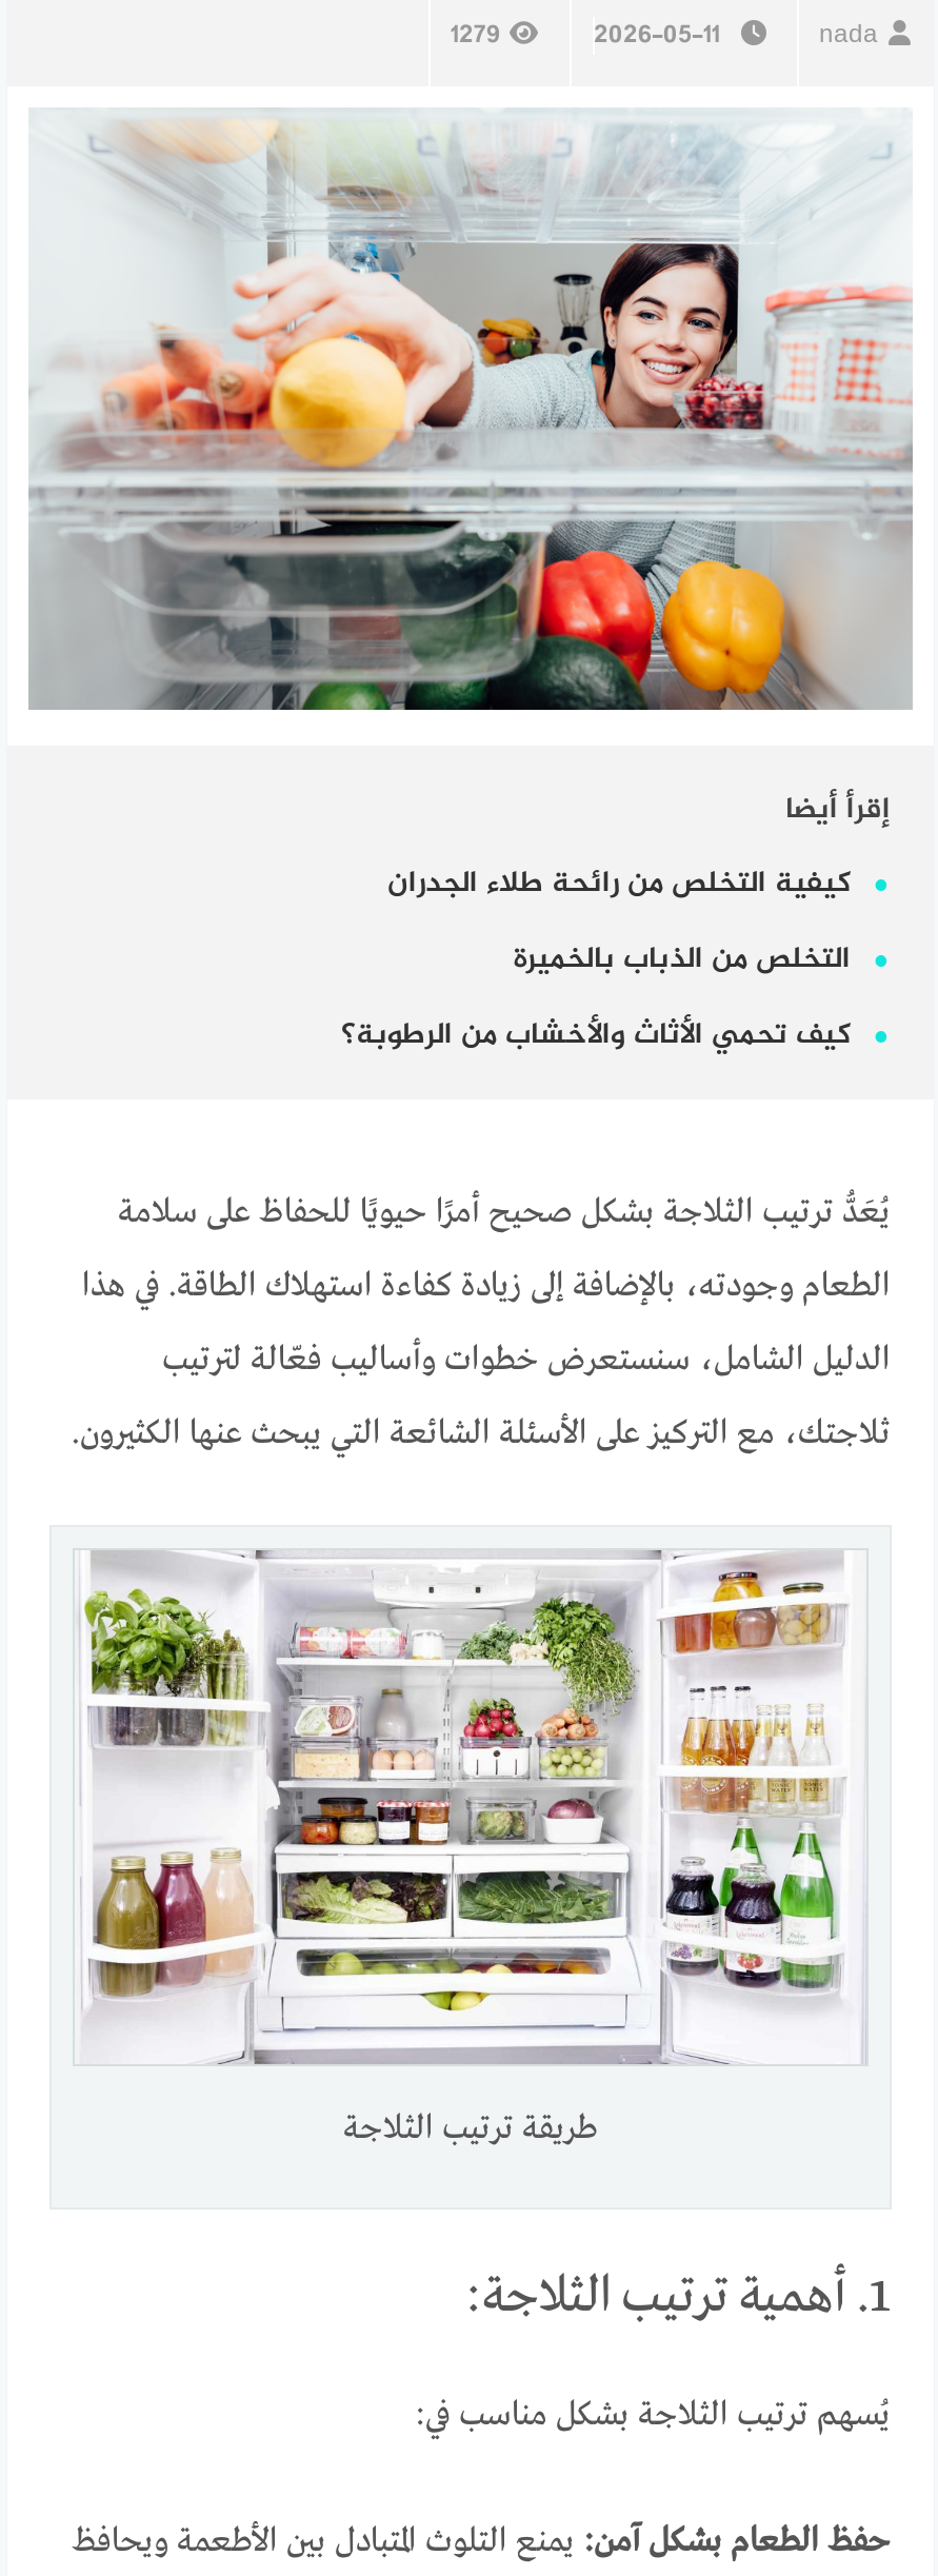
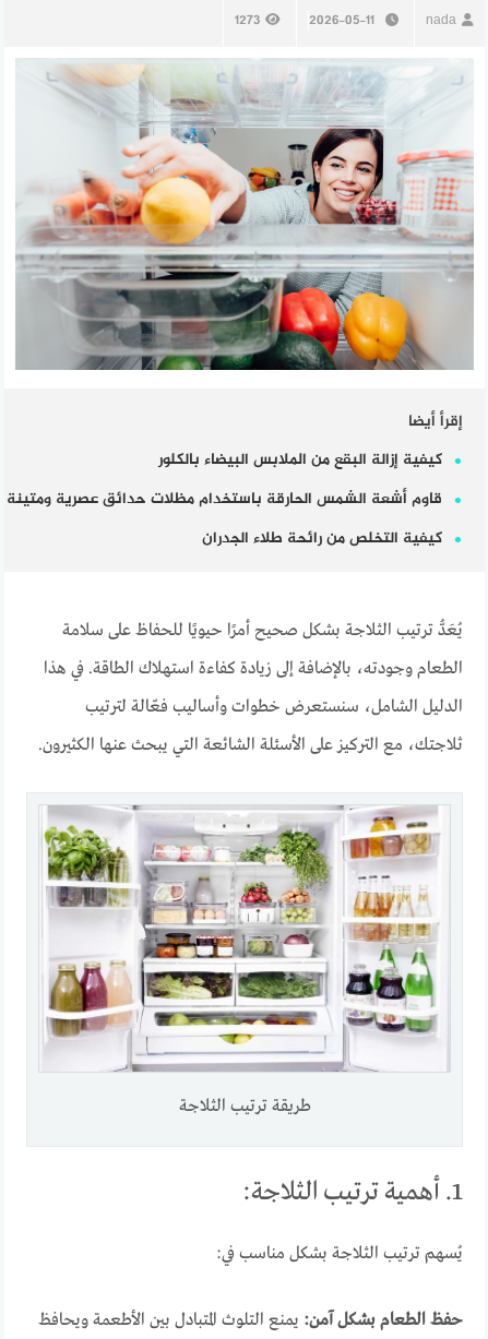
- 1279
+ 1273

+ كيفية إزالة البقع من الملابس البيضاء بالكلور
+ قاوم أشعة الشمس الحارقة باستخدام مظلات حدائق عصرية ومتينة

moved down: كيفية التخلص من رائحة طلاء الجدران

- التخلص من الذباب بالخميرة
- كيف تحمي الأثاث والأخشاب من الرطوبة؟
